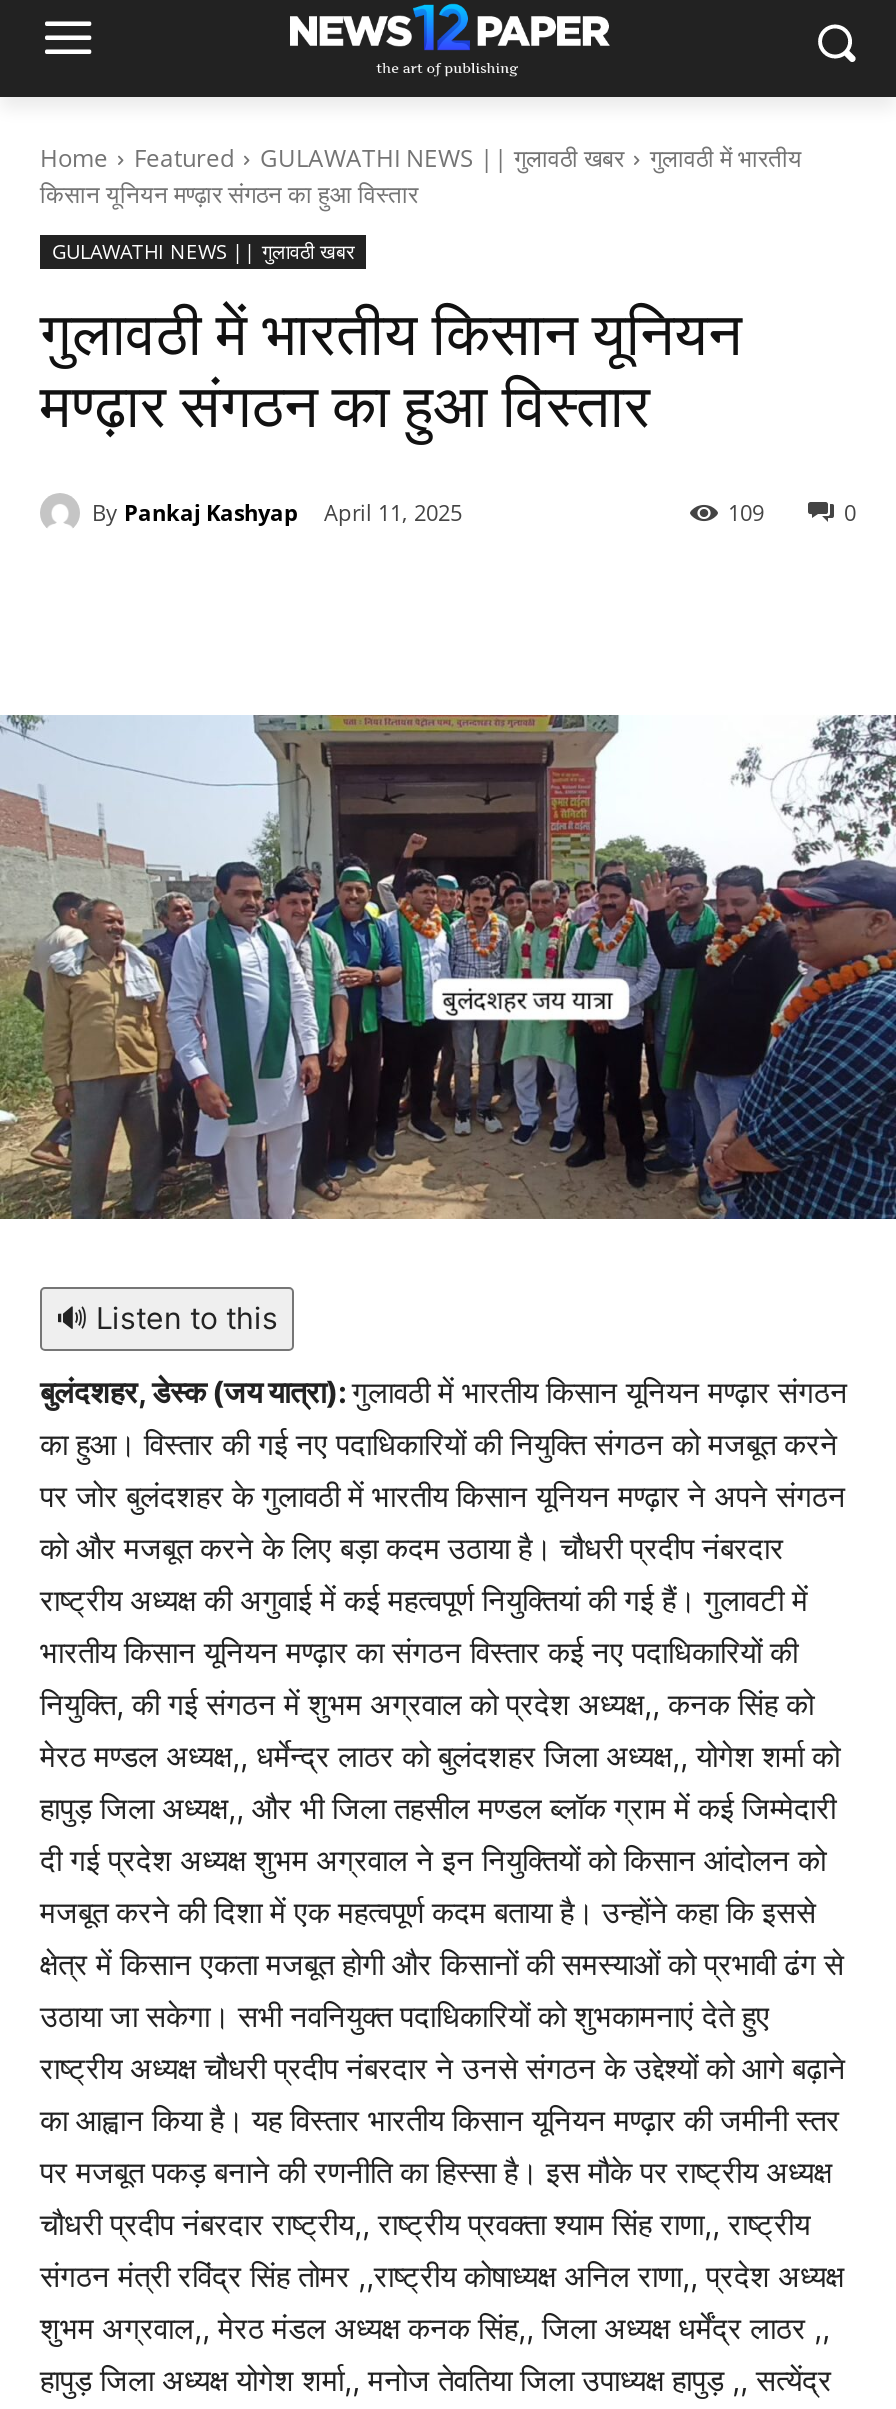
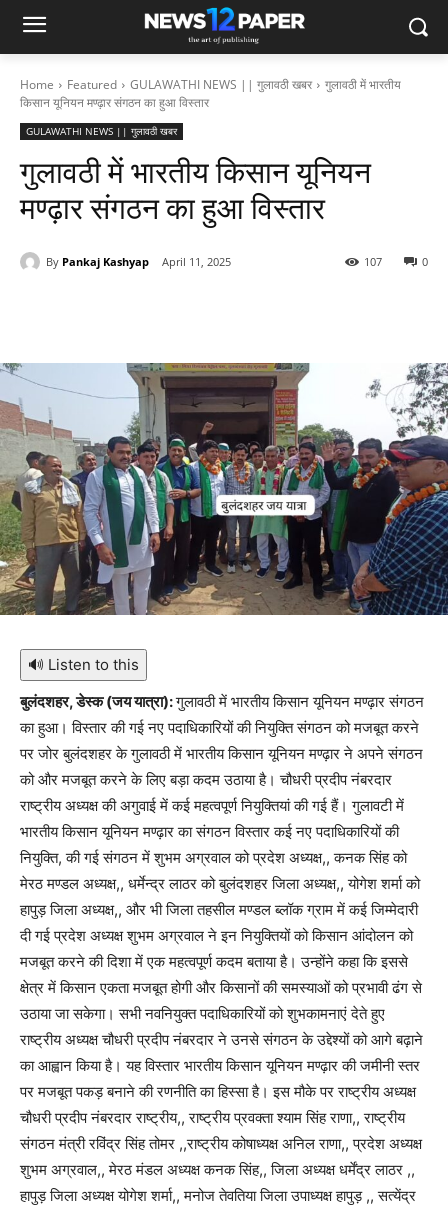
- 109
+ 107
